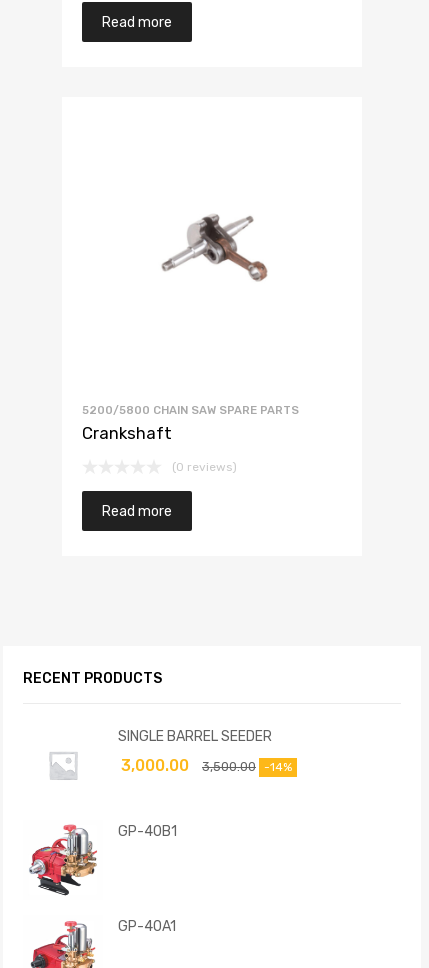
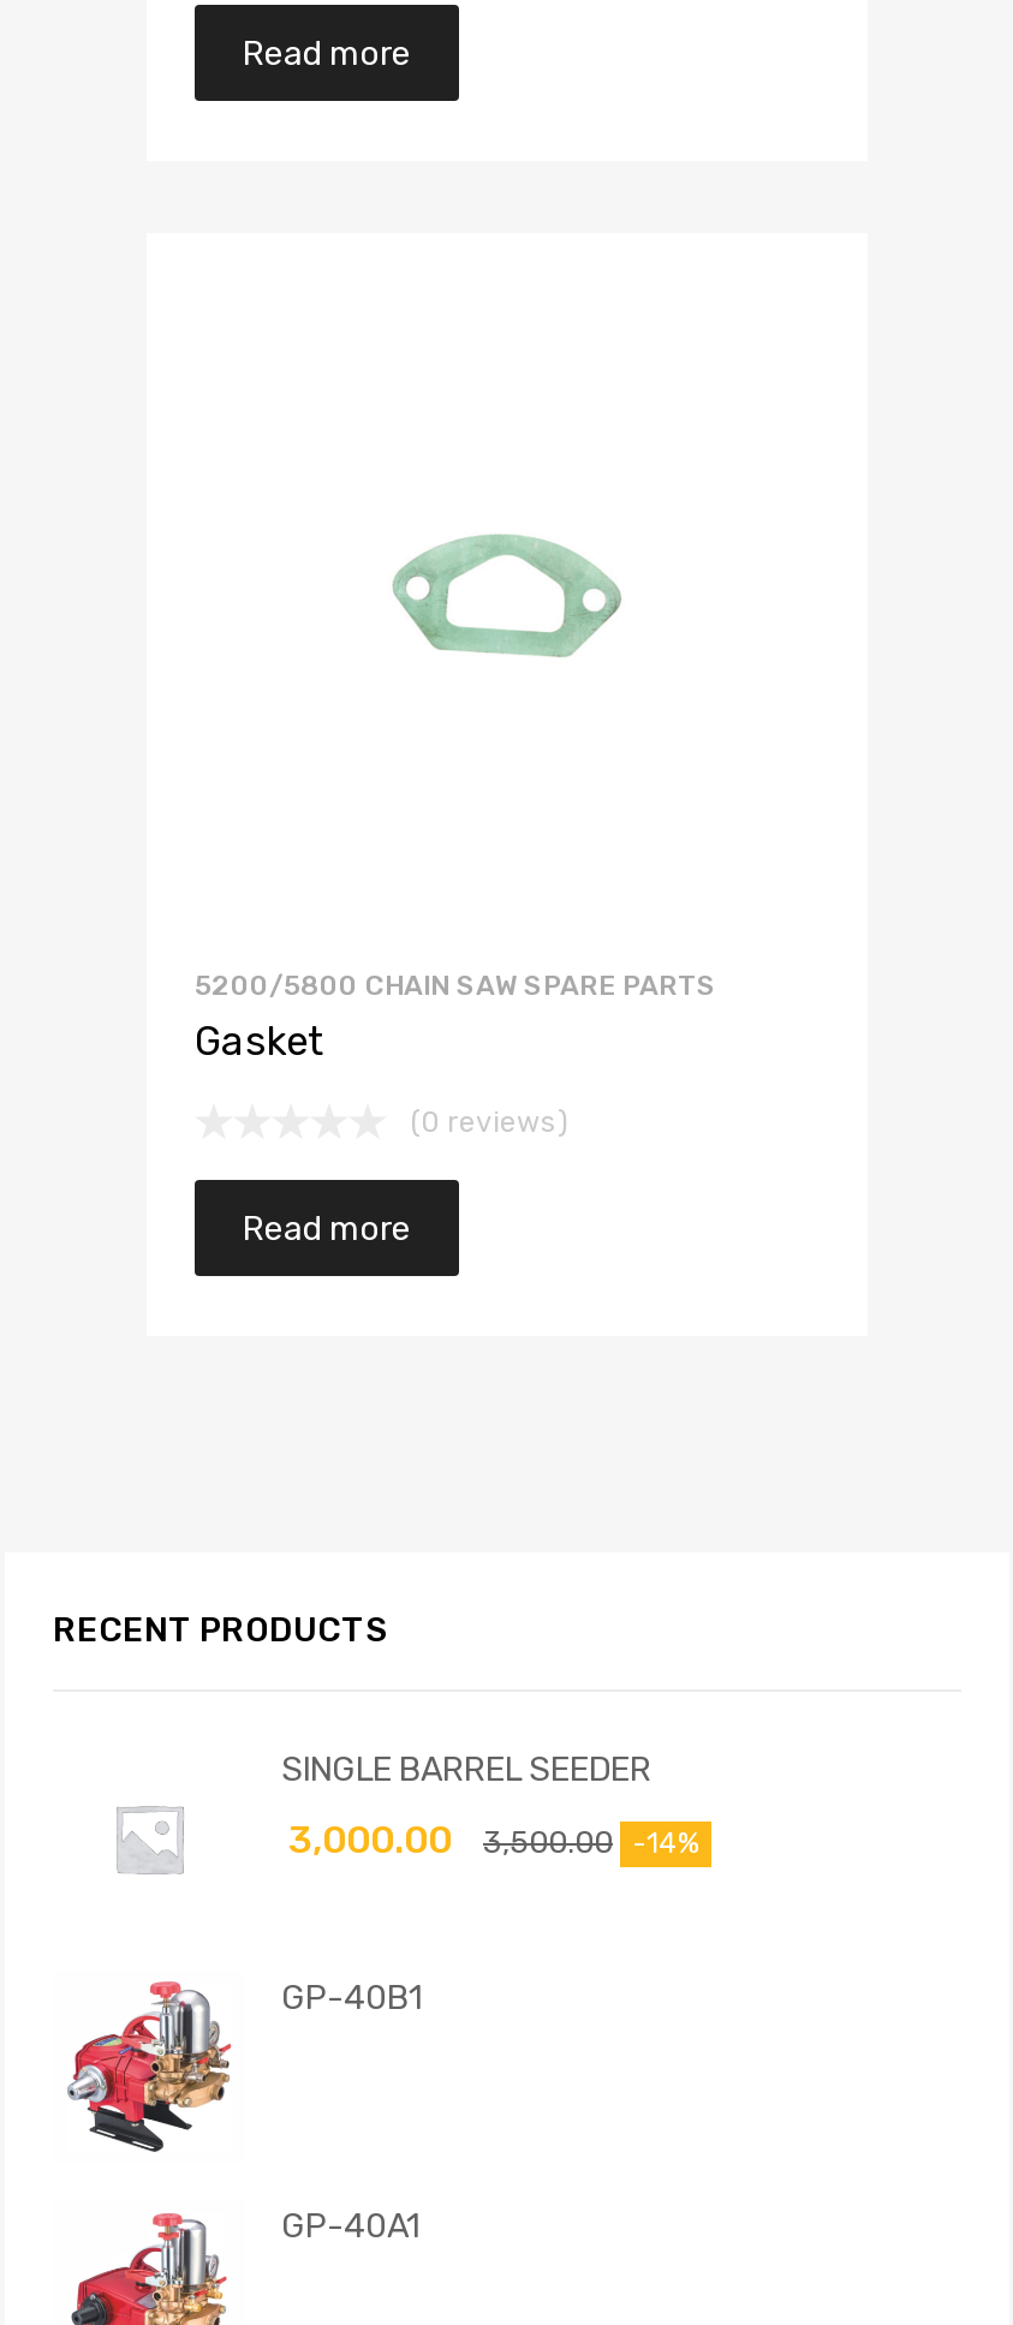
- [image]
+ [image]

- Crankshaft
+ Gasket
